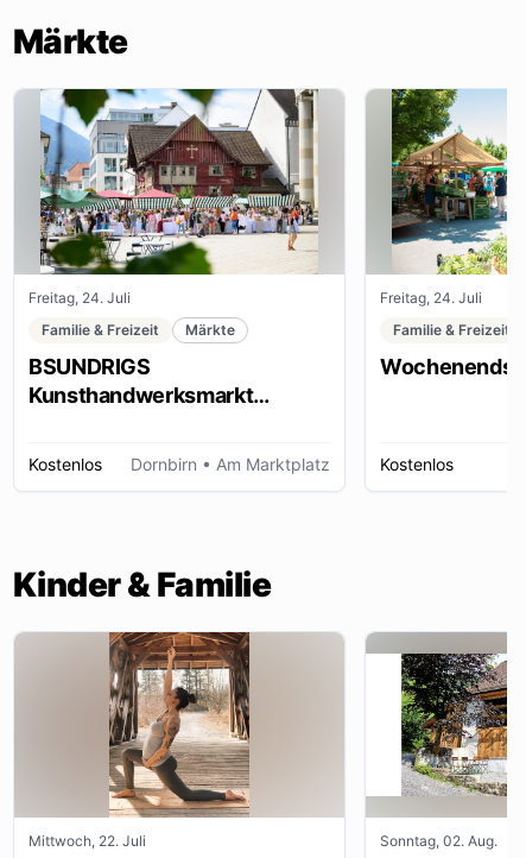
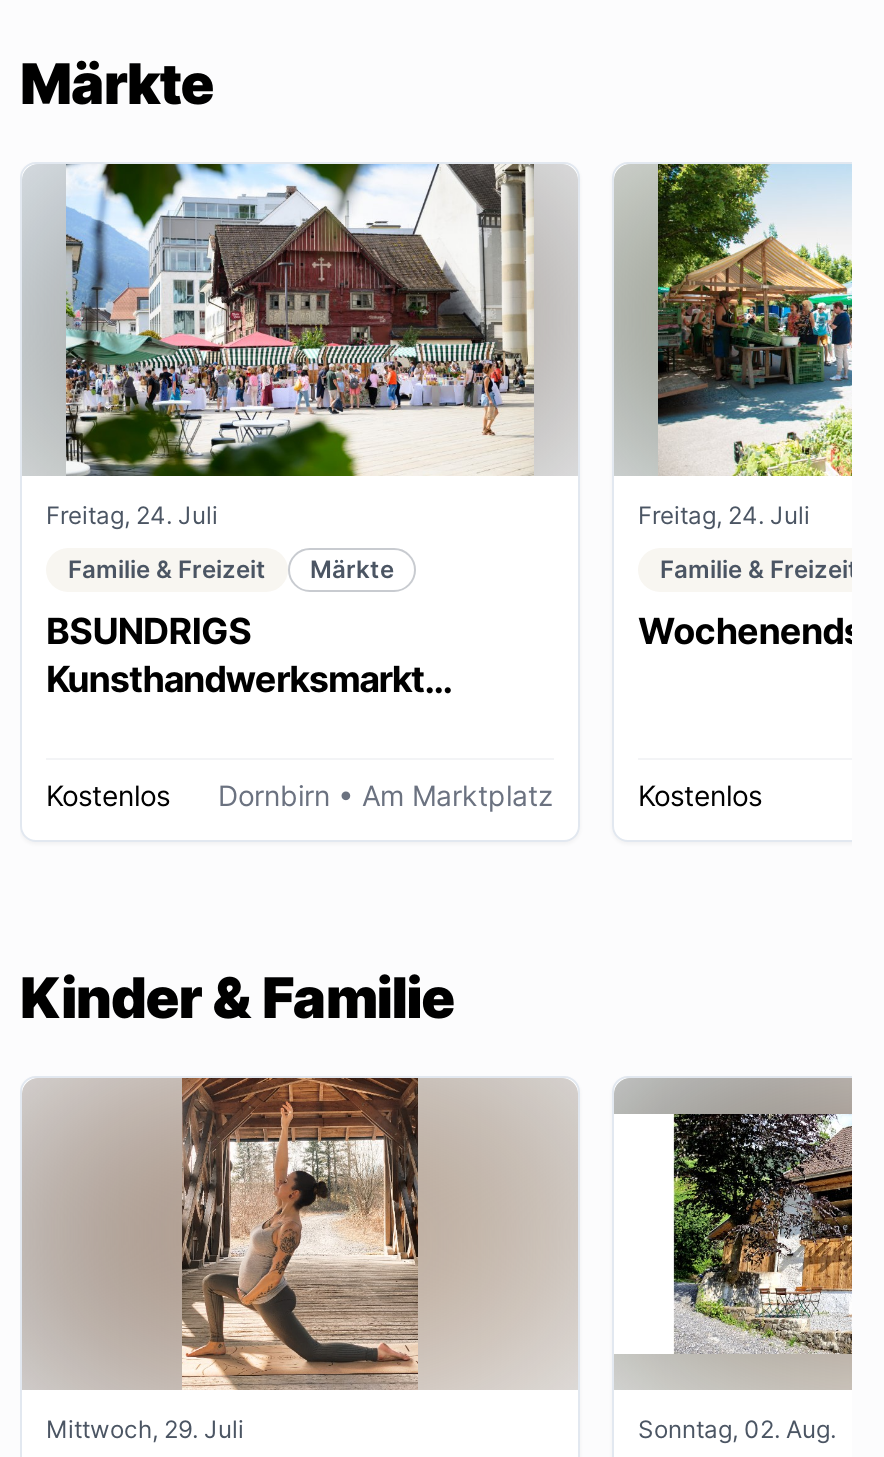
- Mittwoch, 22. Juli
+ Mittwoch, 29. Juli
